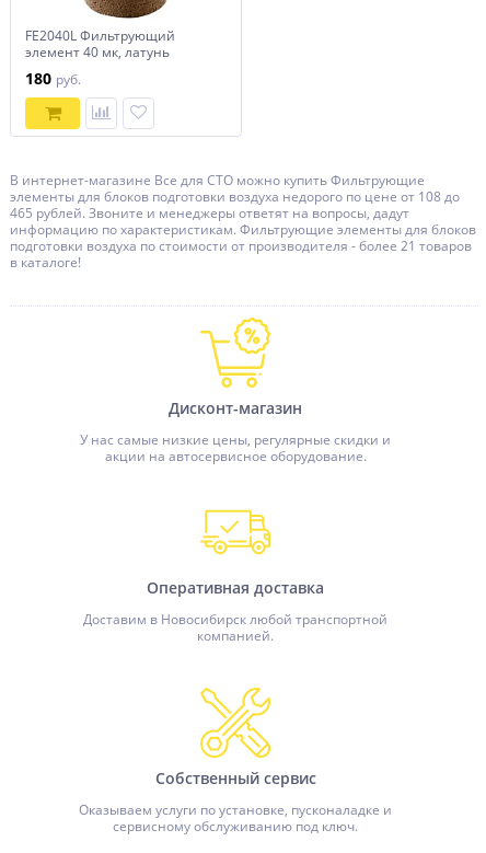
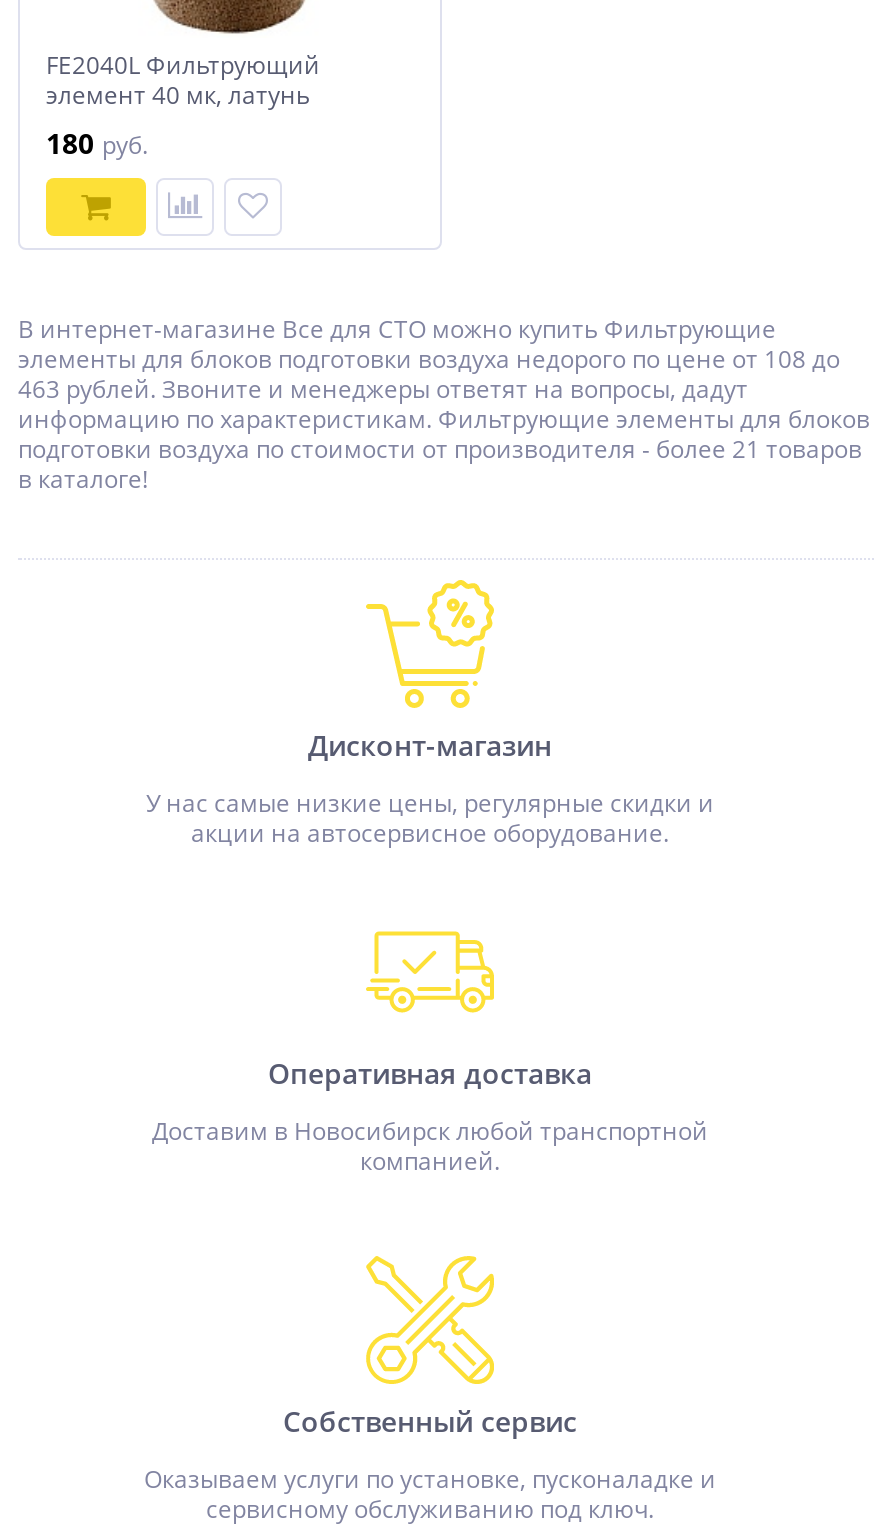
- 465 рублей. Звоните и менеджеры ответят на вопросы, дадут
+ 463 рублей. Звоните и менеджеры ответят на вопросы, дадут
